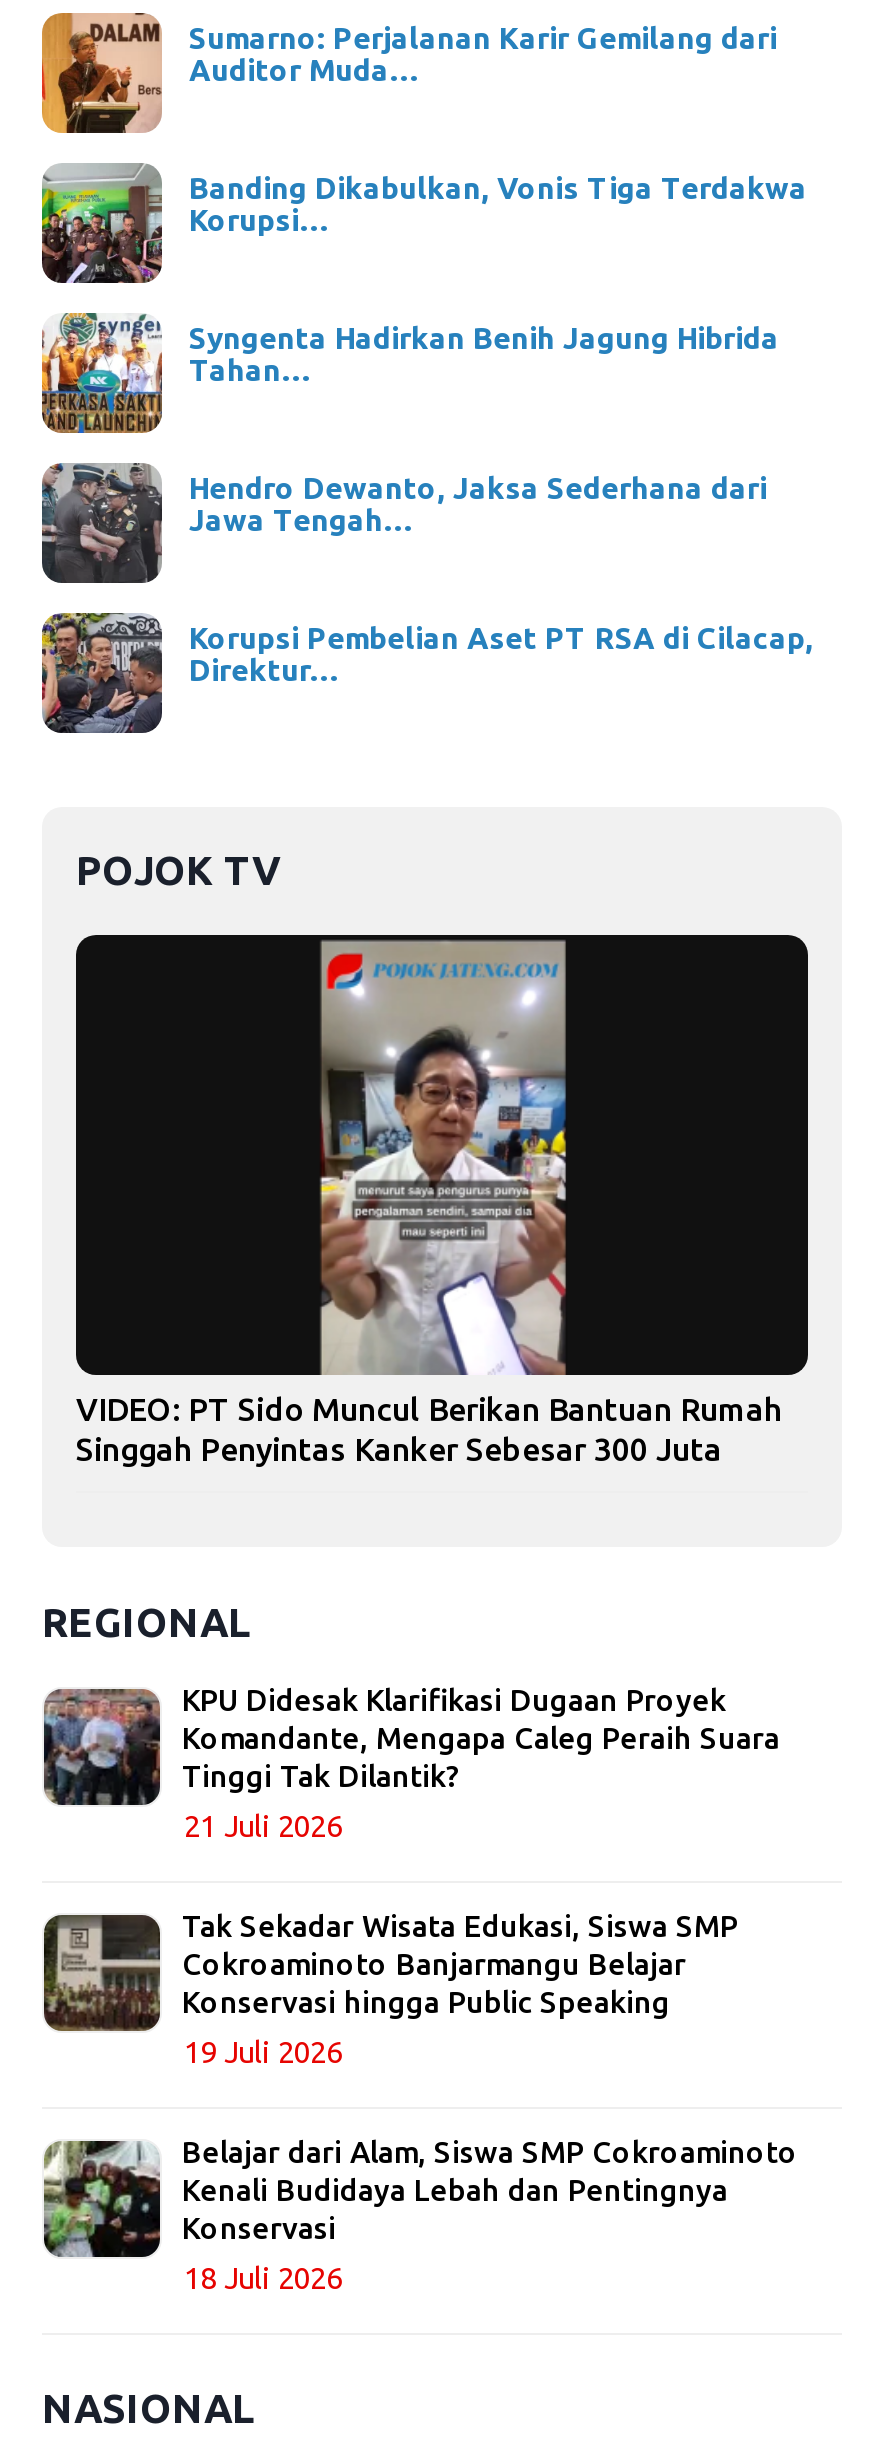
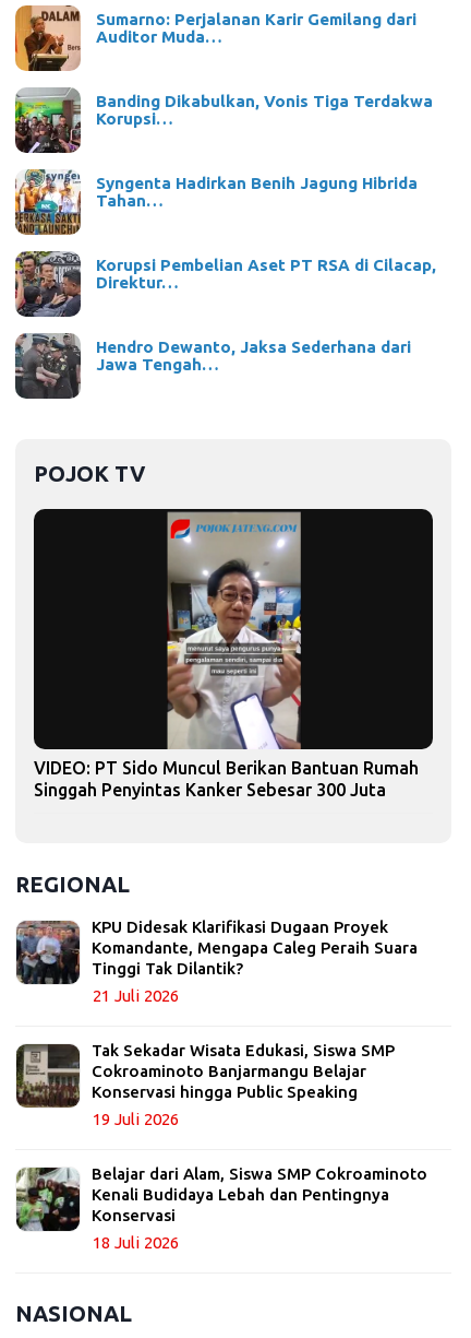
moved down: [image] | Hendro Dewanto, Jaksa Sederhana dari | Jawa Tengah…

moved up: [image] | Korupsi Pembelian Aset PT RSA di Cilacap, | Direktur…
